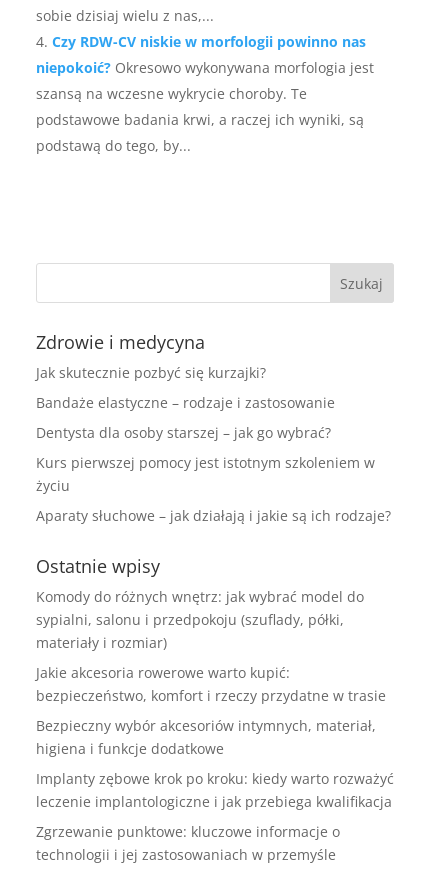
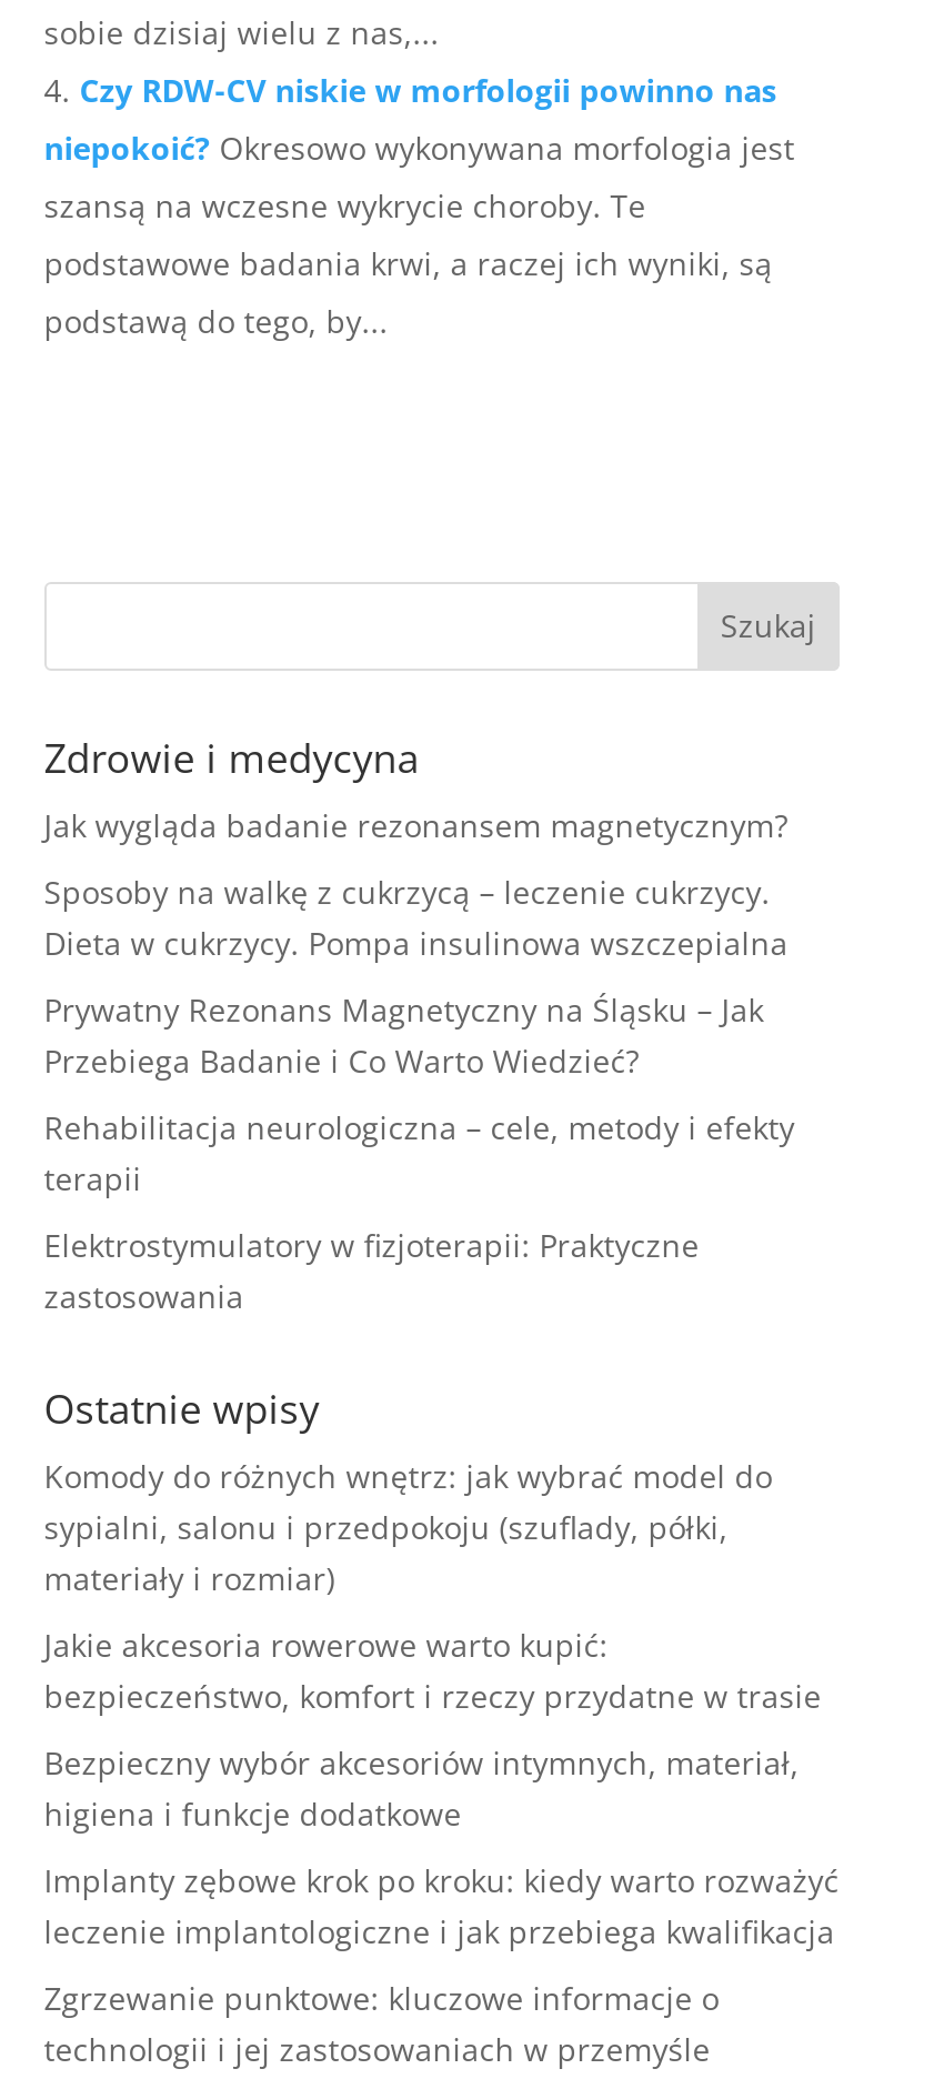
- Jak skutecznie pozbyć się kurzajki?
+ Jak wygląda badanie rezonansem magnetycznym?

- Bandaże elastyczne – rodzaje i zastosowanie
+ Sposoby na walkę z cukrzycą – leczenie cukrzycy.
+ Dieta w cukrzycy. Pompa insulinowa wszczepialna

- Dentysta dla osoby starszej – jak go wybrać?
+ Prywatny Rezonans Magnetyczny na Śląsku – Jak
+ Przebiega Badanie i Co Warto Wiedzieć?

- Kurs pierwszej pomocy jest istotnym szkoleniem w
- życiu
+ Rehabilitacja neurologiczna – cele, metody i efekty
+ terapii

- Aparaty słuchowe – jak działają i jakie są ich rodzaje?
+ Elektrostymulatory w fizjoterapii: Praktyczne
+ zastosowania
